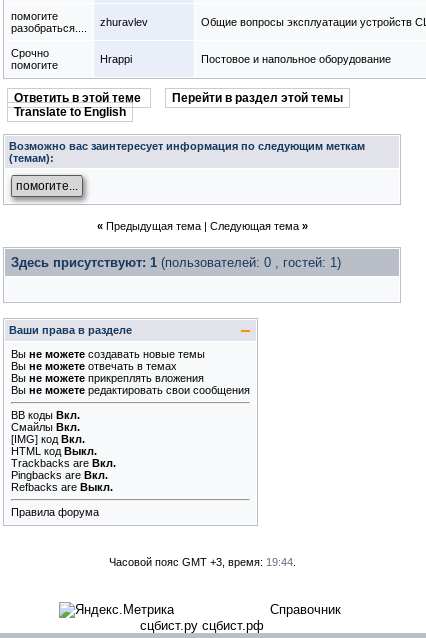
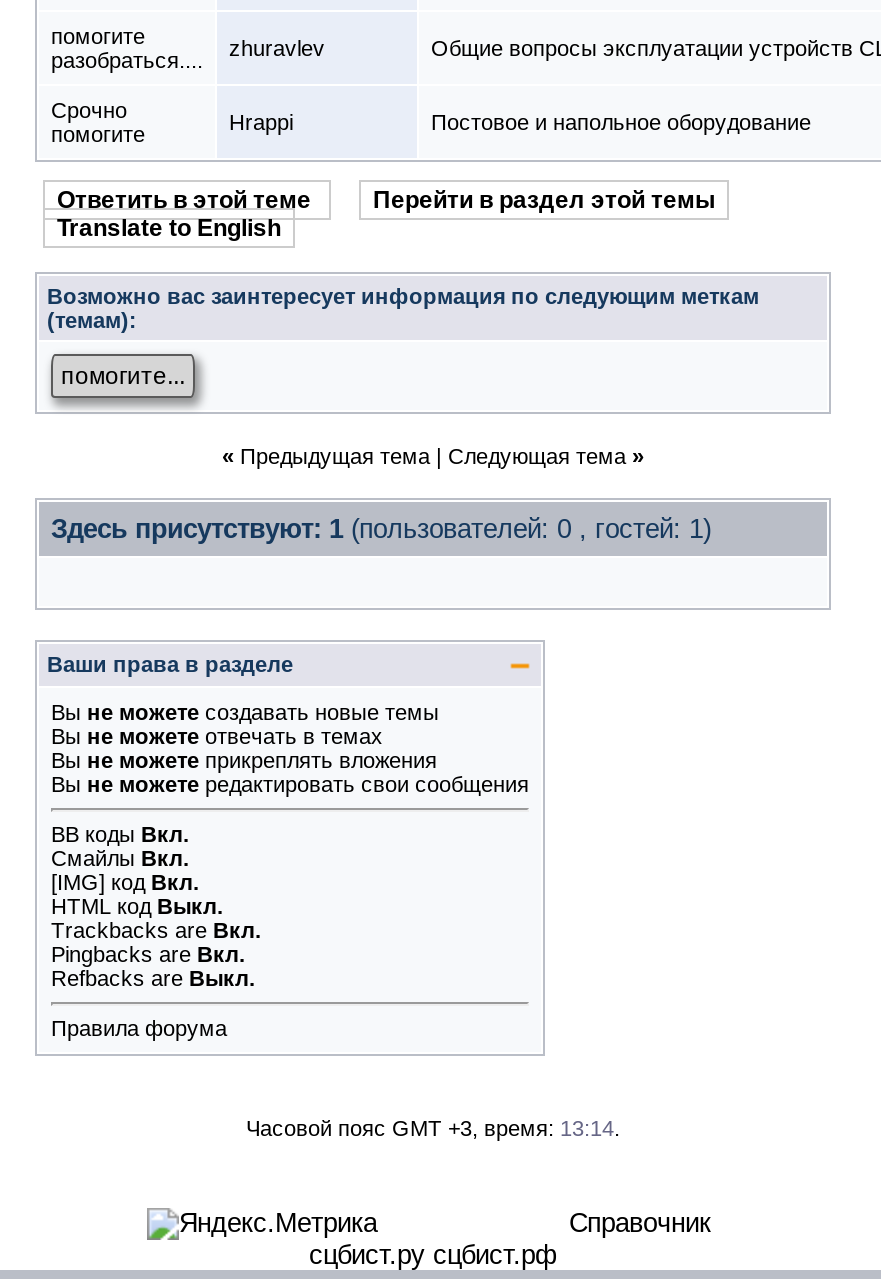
- Часовой пояс GMT +3, время: 19:44.
+ Часовой пояс GMT +3, время: 13:14.
